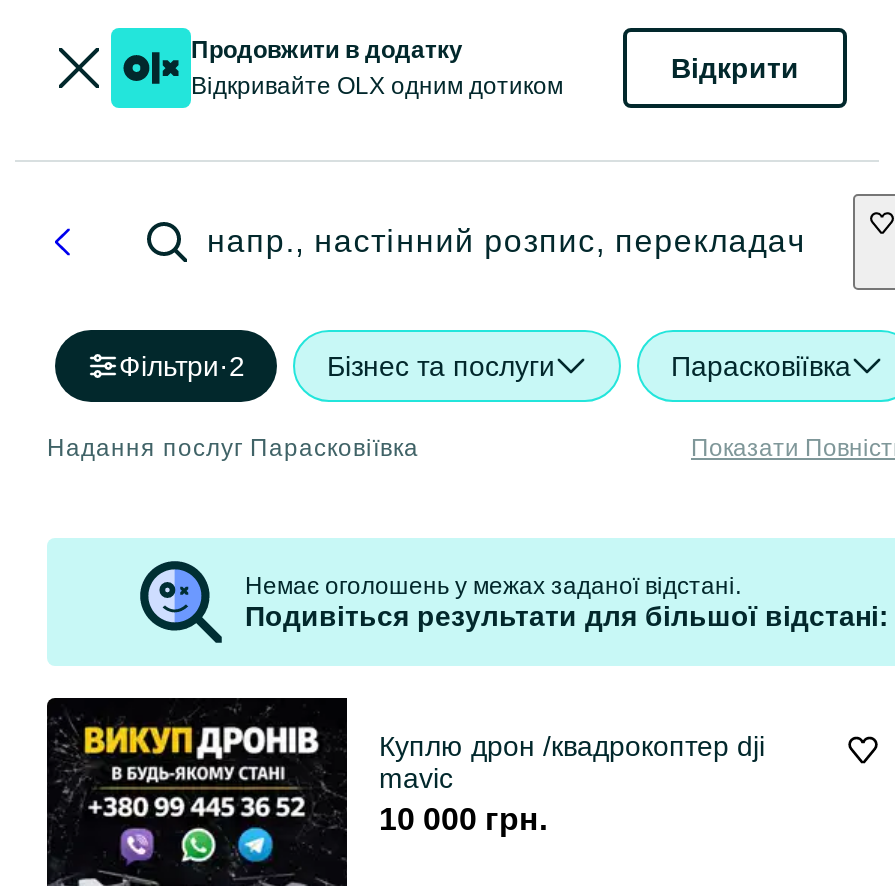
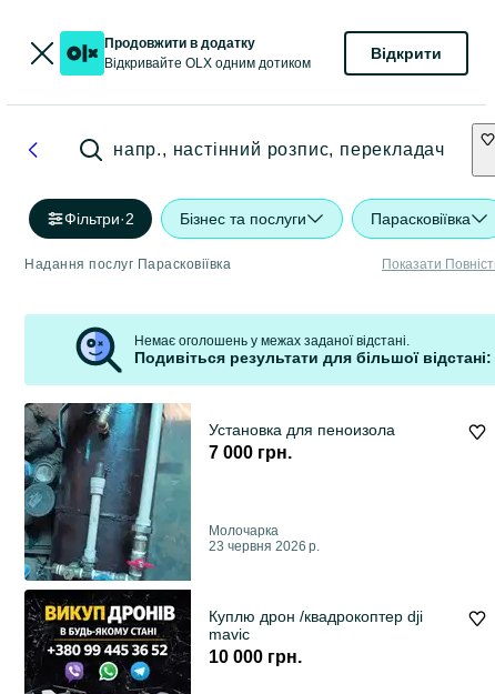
+ [image]
+ Установка для пеноизола
+ 7 000 грн.

+ Молочарка
+ 23 червня 2026 р.
